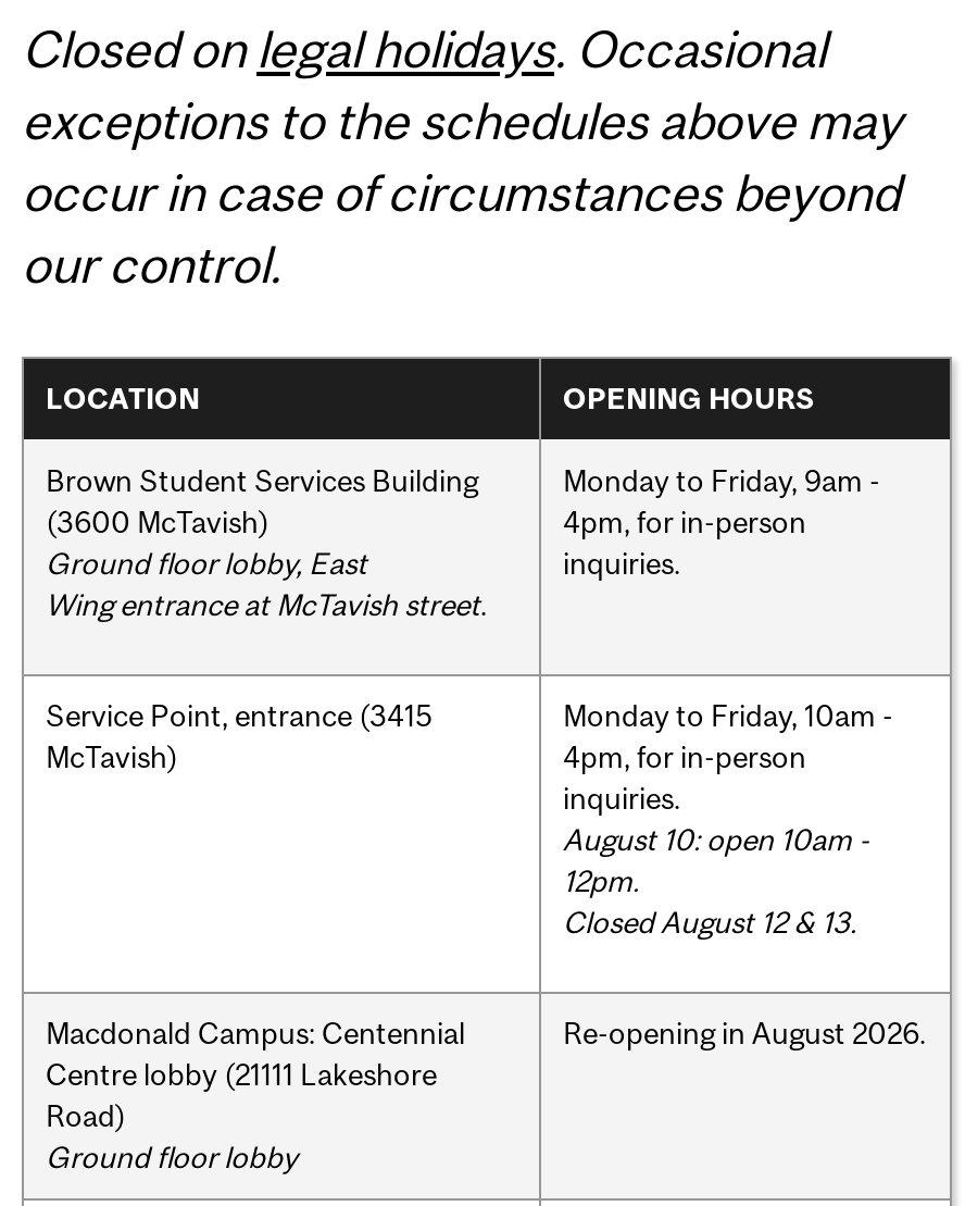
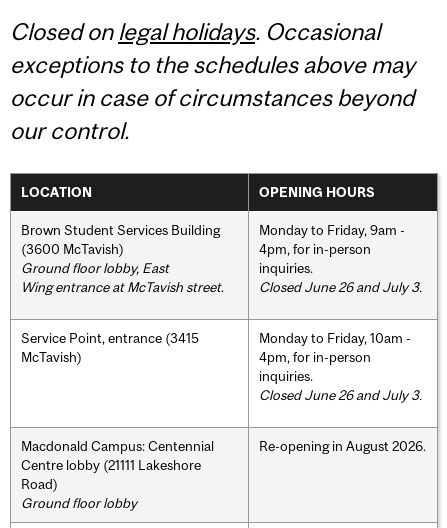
+ Closed June 26 and July 3.

- August 10: open 10am -
- 12pm.
- Closed August 12 & 13.
+ Closed June 26 and July 3.
